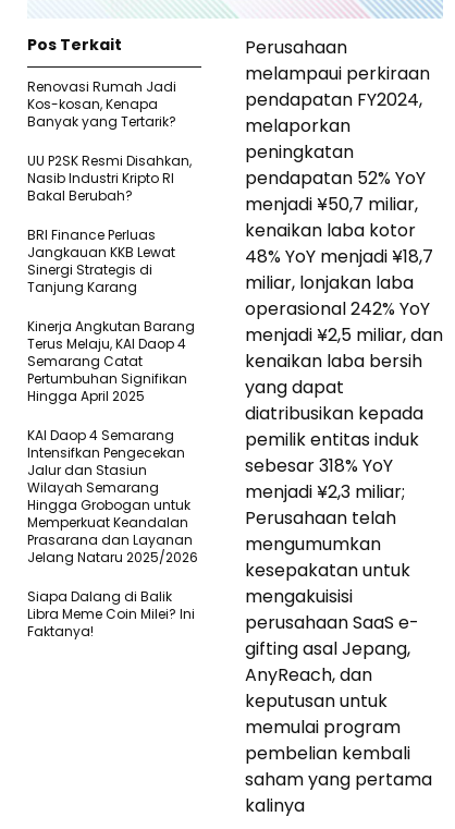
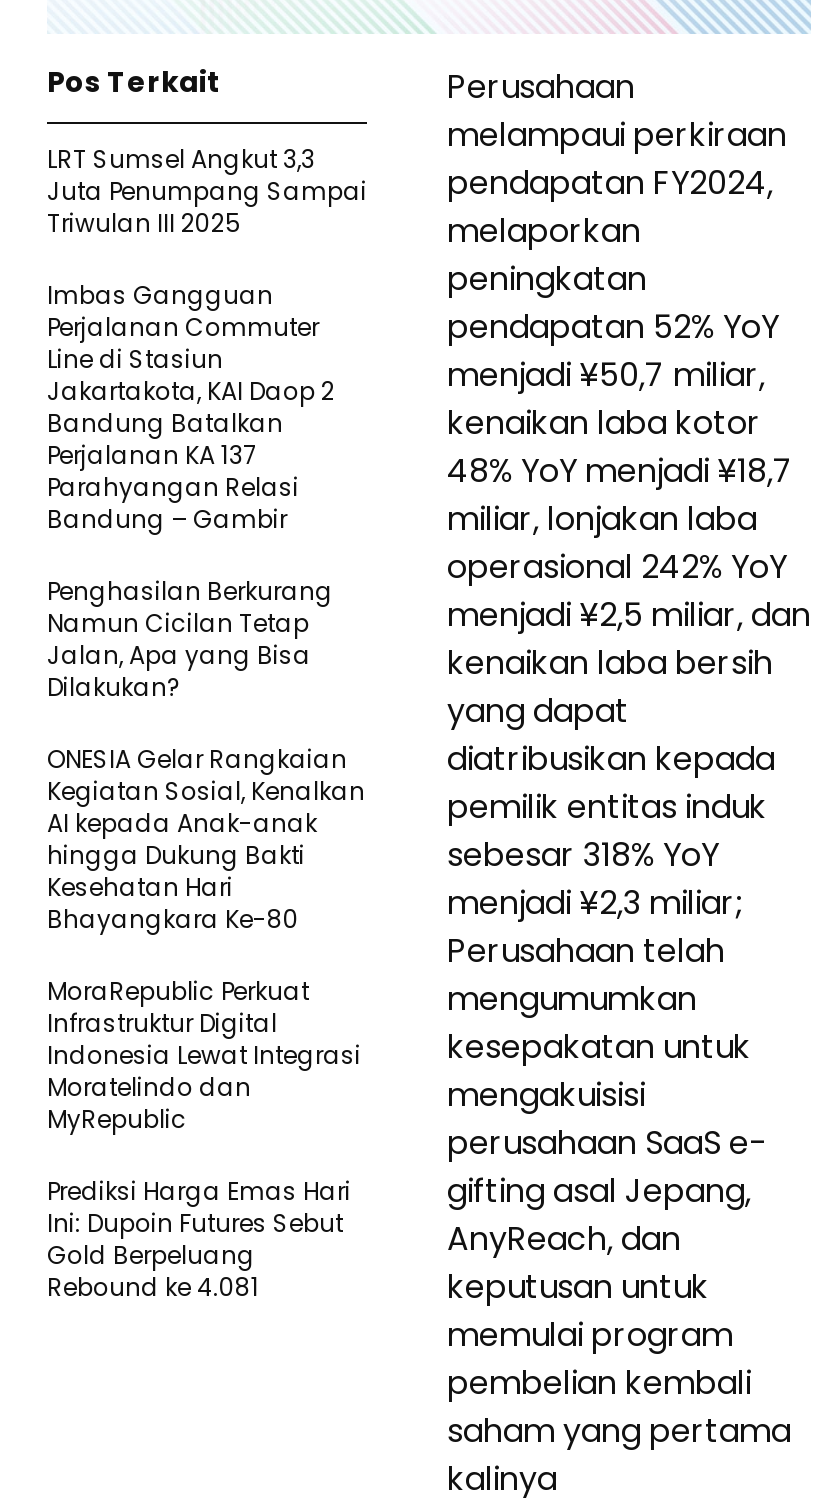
- Renovasi Rumah Jadi
- Kos-kosan, Kenapa
- Banyak yang Tertarik?
+ LRT Sumsel Angkut 3,3
+ Juta Penumpang Sampai
+ Triwulan III 2025

- UU P2SK Resmi Disahkan,
- Nasib Industri Kripto RI
- Bakal Berubah?
+ Imbas Gangguan
+ Perjalanan Commuter
+ Line di Stasiun
+ Jakartakota, KAI Daop 2
+ Bandung Batalkan
+ Perjalanan KA 137
+ Parahyangan Relasi
+ Bandung – Gambir

- BRI Finance Perluas
- Jangkauan KKB Lewat
- Sinergi Strategis di
- Tanjung Karang
+ Penghasilan Berkurang
+ Namun Cicilan Tetap
+ Jalan, Apa yang Bisa
+ Dilakukan?

- Kinerja Angkutan Barang
- Terus Melaju, KAI Daop 4
- Semarang Catat
- Pertumbuhan Signifikan
- Hingga April 2025
+ ONESIA Gelar Rangkaian
+ Kegiatan Sosial, Kenalkan
+ AI kepada Anak-anak
+ hingga Dukung Bakti
+ Kesehatan Hari
+ Bhayangkara Ke-80

- KAI Daop 4 Semarang
- Intensifkan Pengecekan
- Jalur dan Stasiun
- Wilayah Semarang
- Hingga Grobogan untuk
- Memperkuat Keandalan
- Prasarana dan Layanan
- Jelang Nataru 2025/2026
+ MoraRepublic Perkuat
+ Infrastruktur Digital
+ Indonesia Lewat Integrasi
+ Moratelindo dan
+ MyRepublic

- Siapa Dalang di Balik
- Libra Meme Coin Milei? Ini
- Faktanya!
+ Prediksi Harga Emas Hari
+ Ini: Dupoin Futures Sebut
+ Gold Berpeluang
+ Rebound ke 4.081
